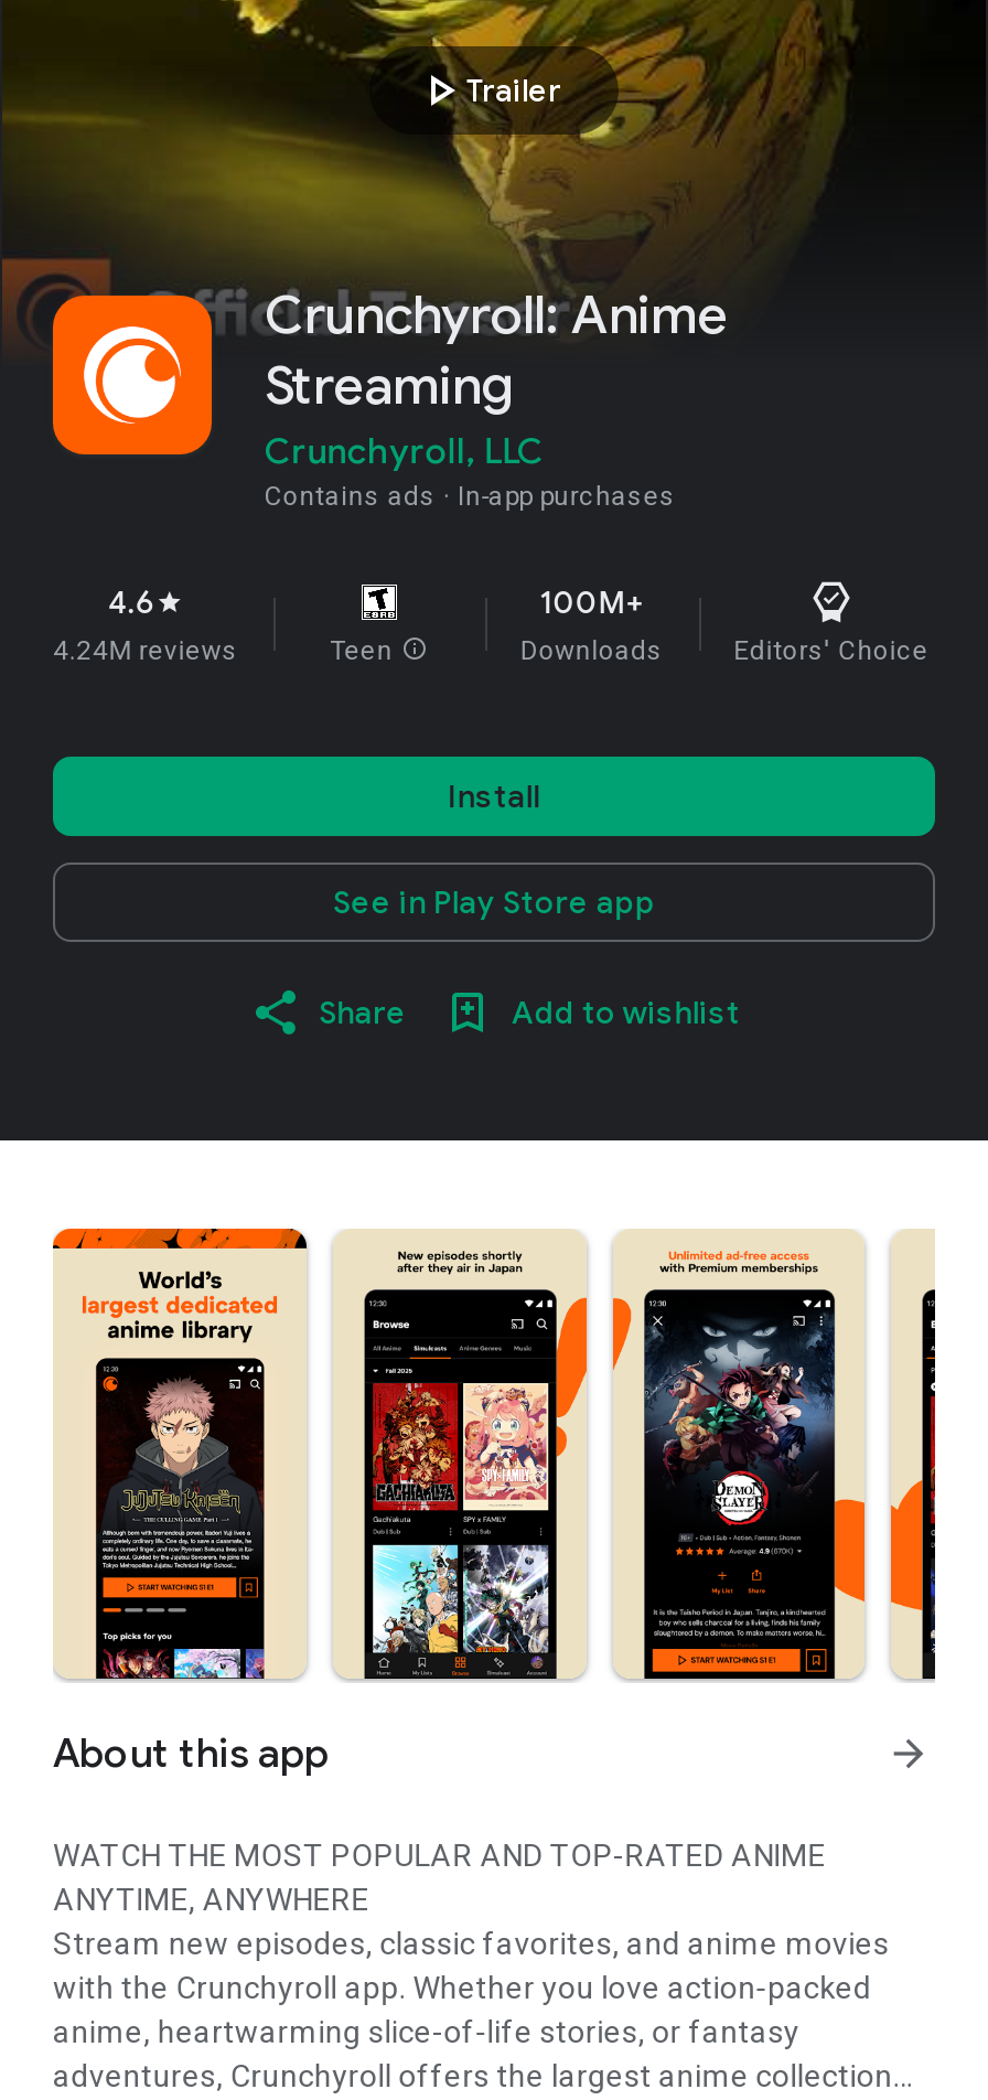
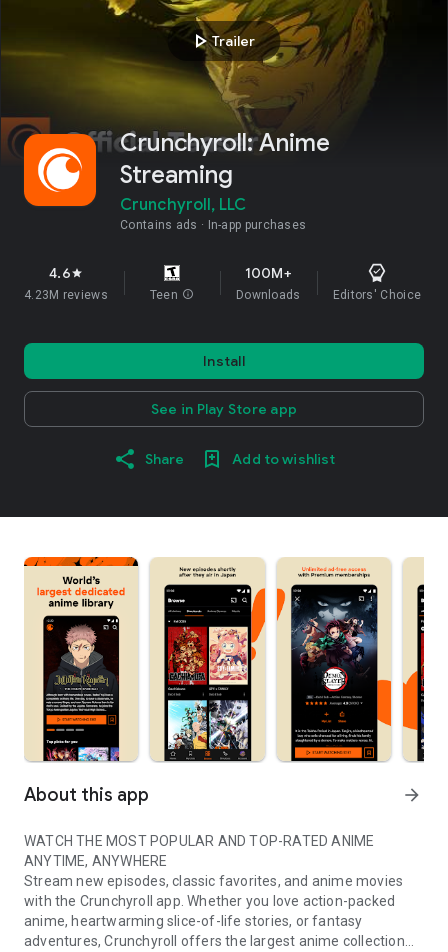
- 4.24M reviews
+ 4.23M reviews
